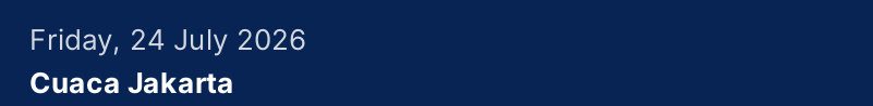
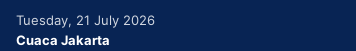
- Friday, 24 July 2026
+ Tuesday, 21 July 2026
